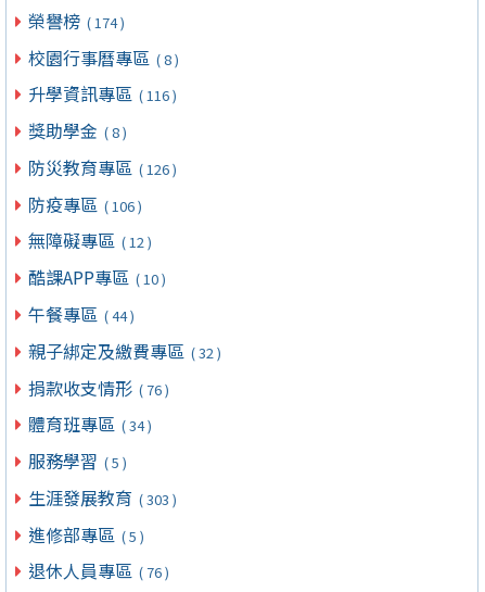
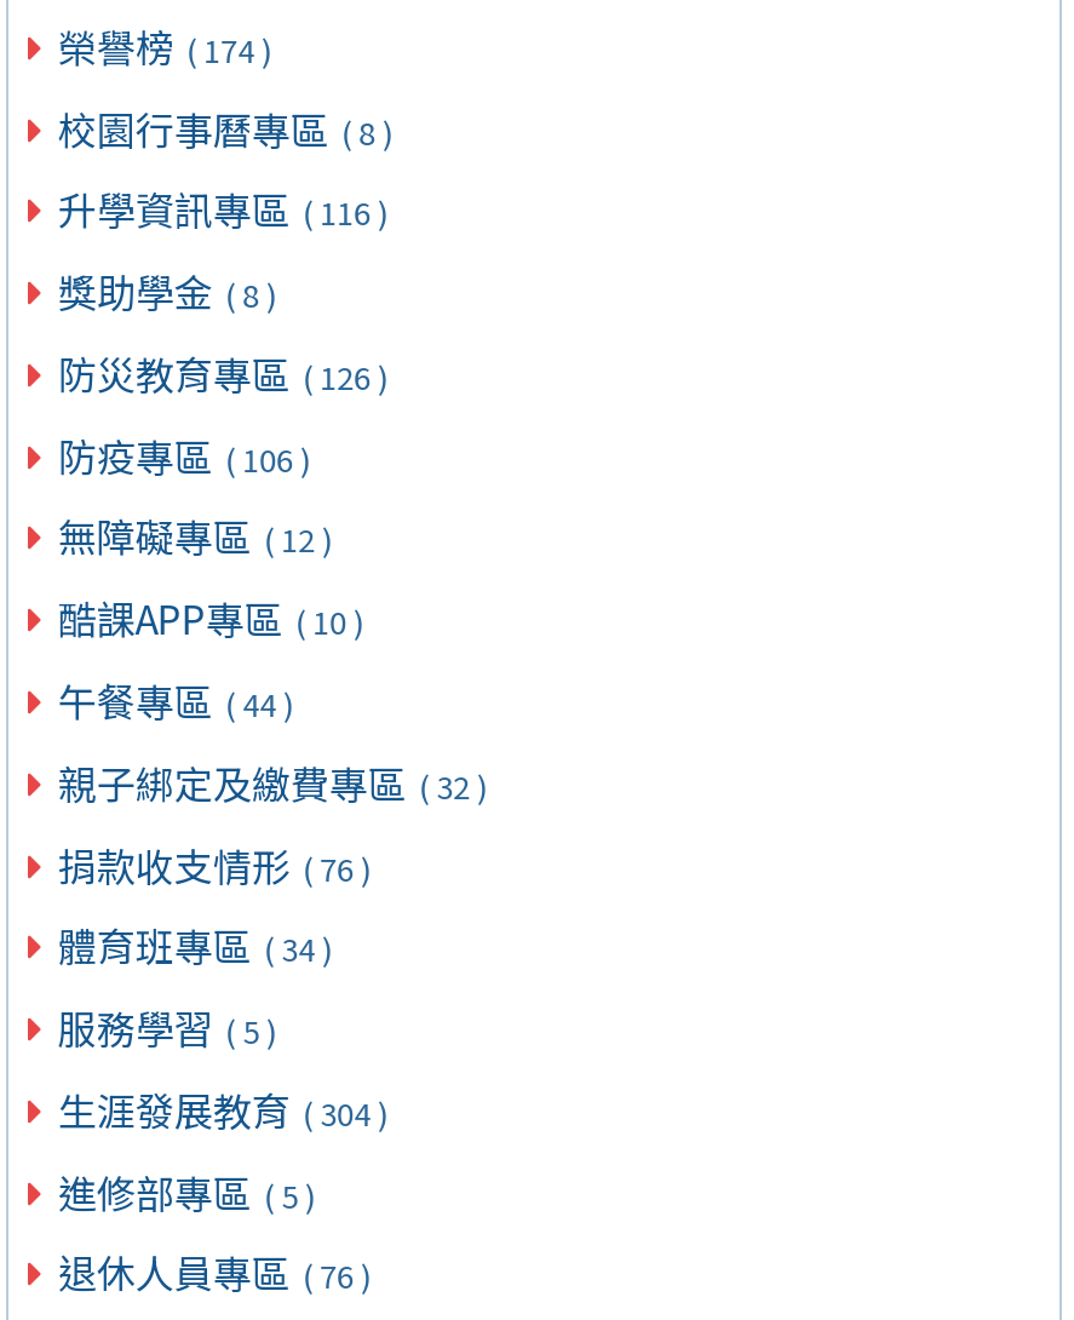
- 生涯發展教育 ( 303 )
+ 生涯發展教育 ( 304 )
